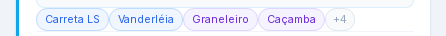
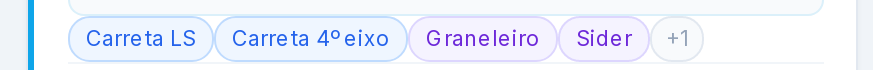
- Vanderléia
+ Carreta 4º eixo

- Caçamba
- +4
+ Sider
+ +1
